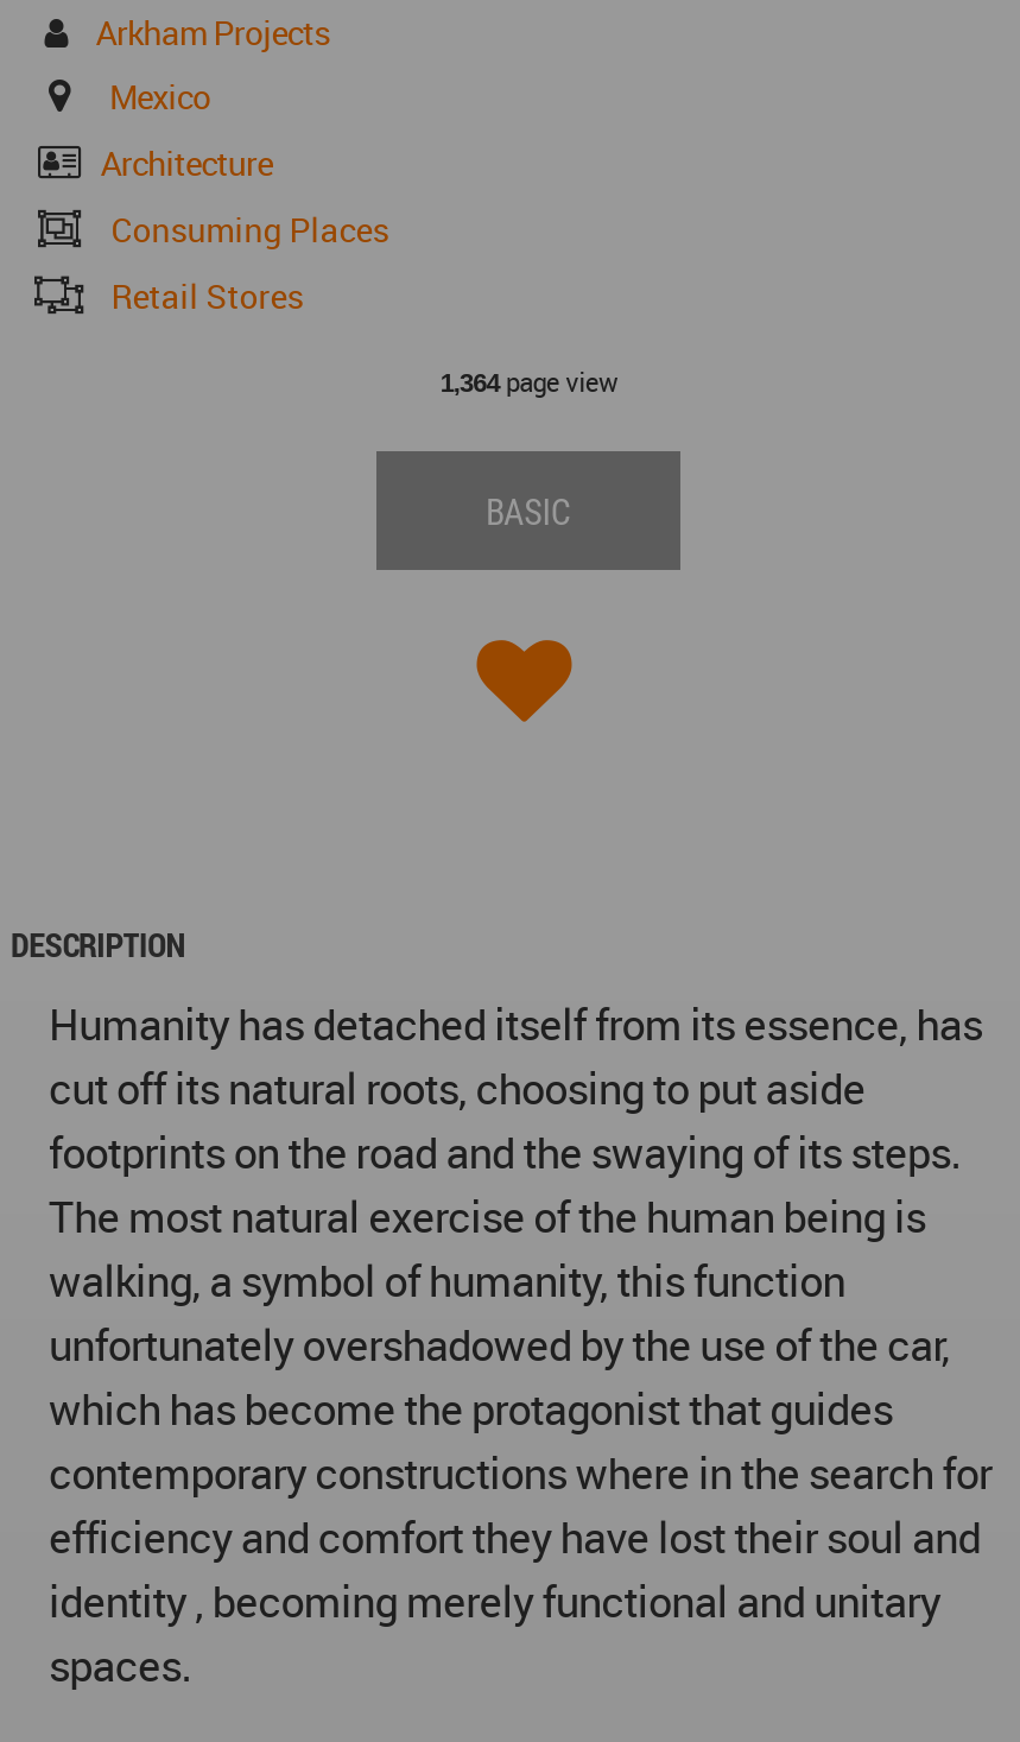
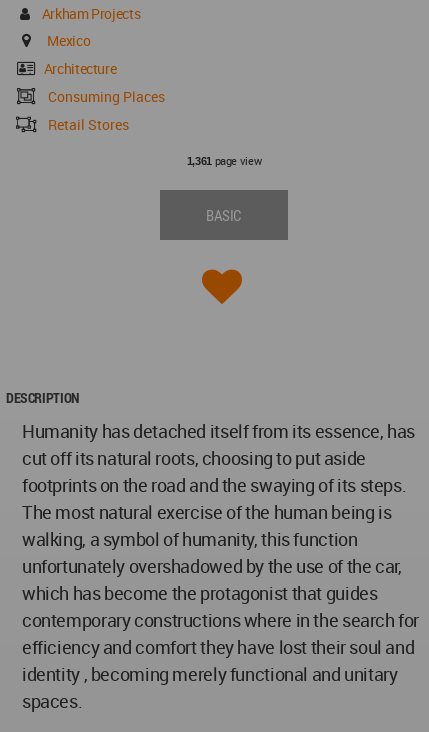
- 1,364page view
+ 1,361page view
